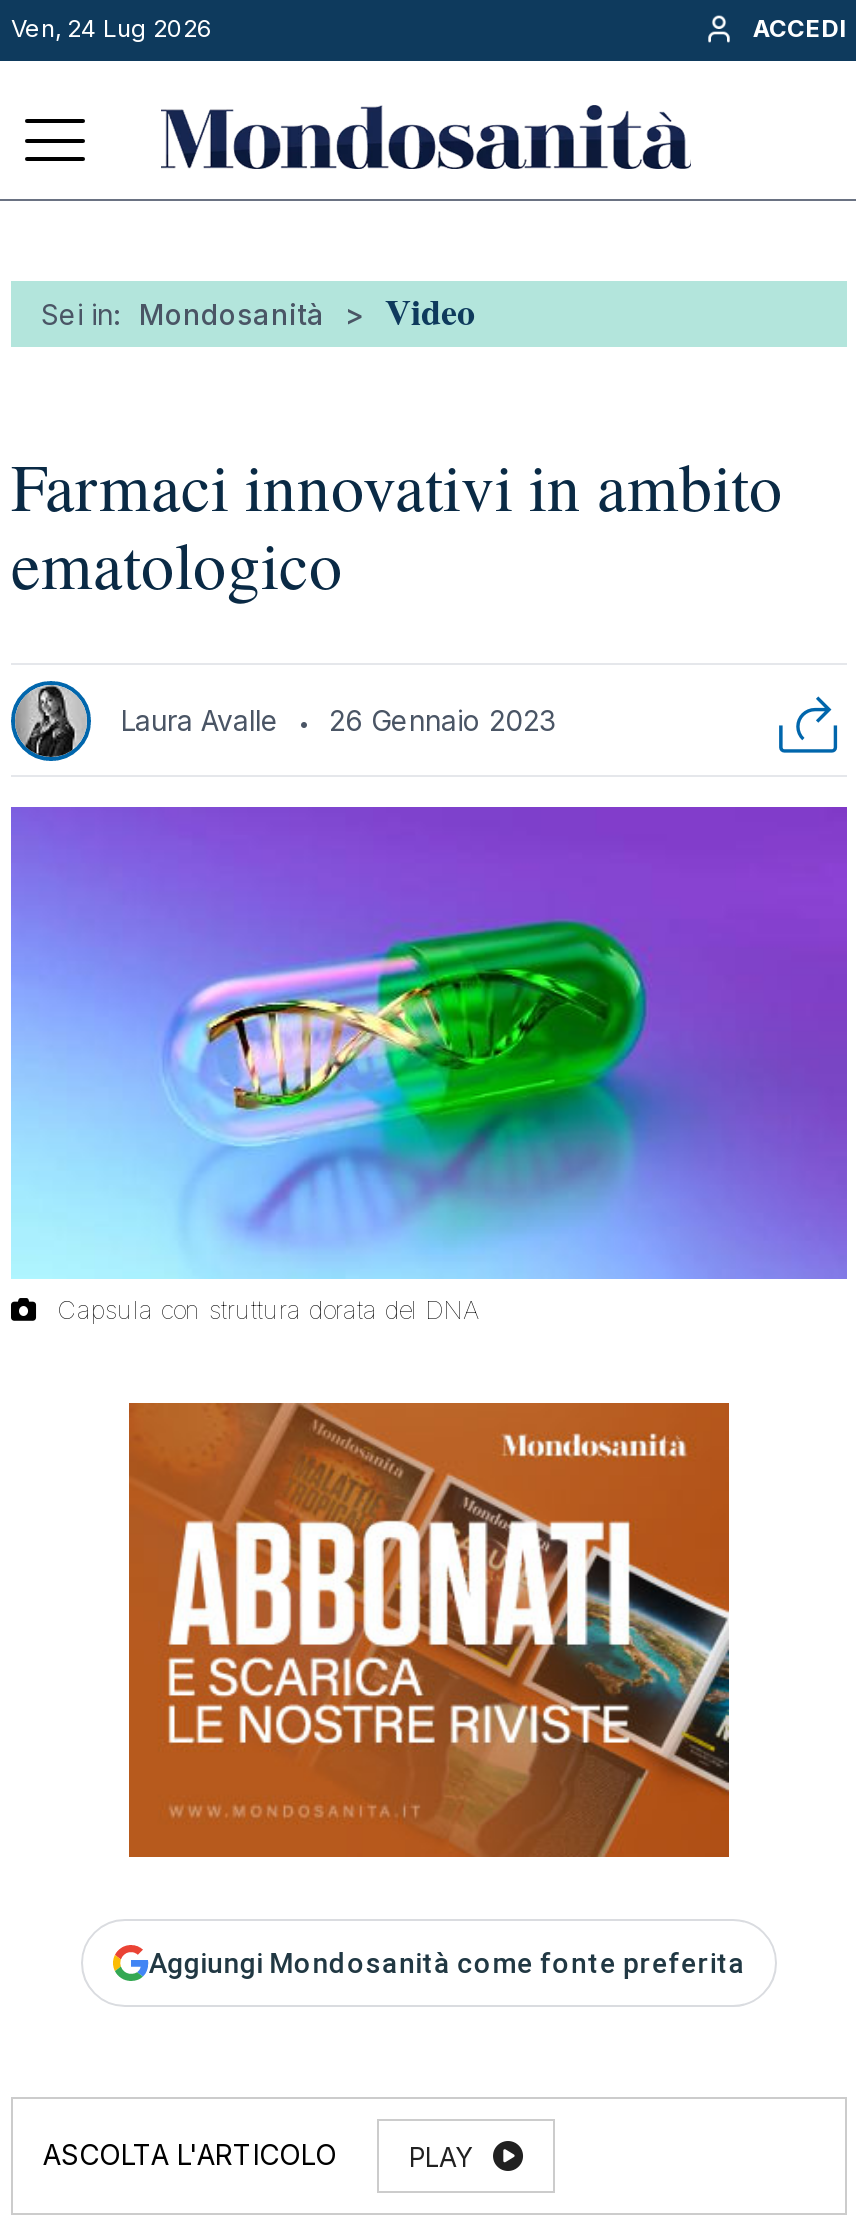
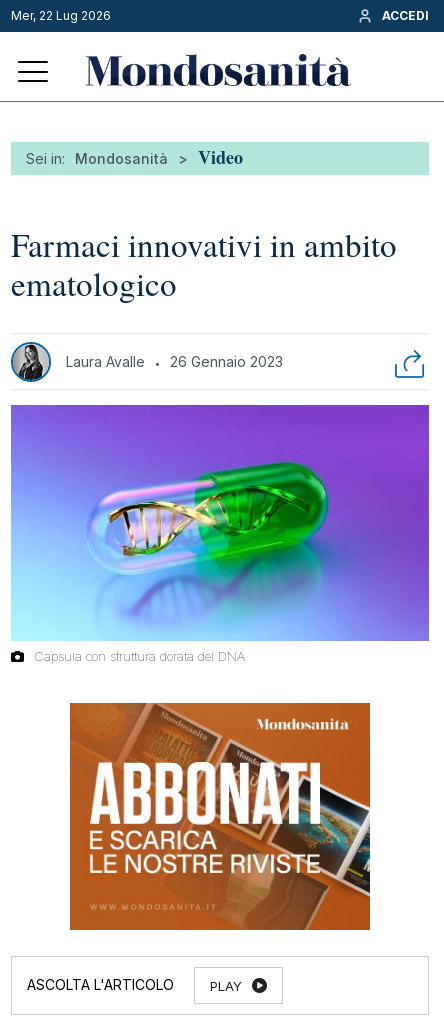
- Ven, 24 Lug 2026
+ Mer, 22 Lug 2026

- Aggiungi Mondosanità come fonte preferita
